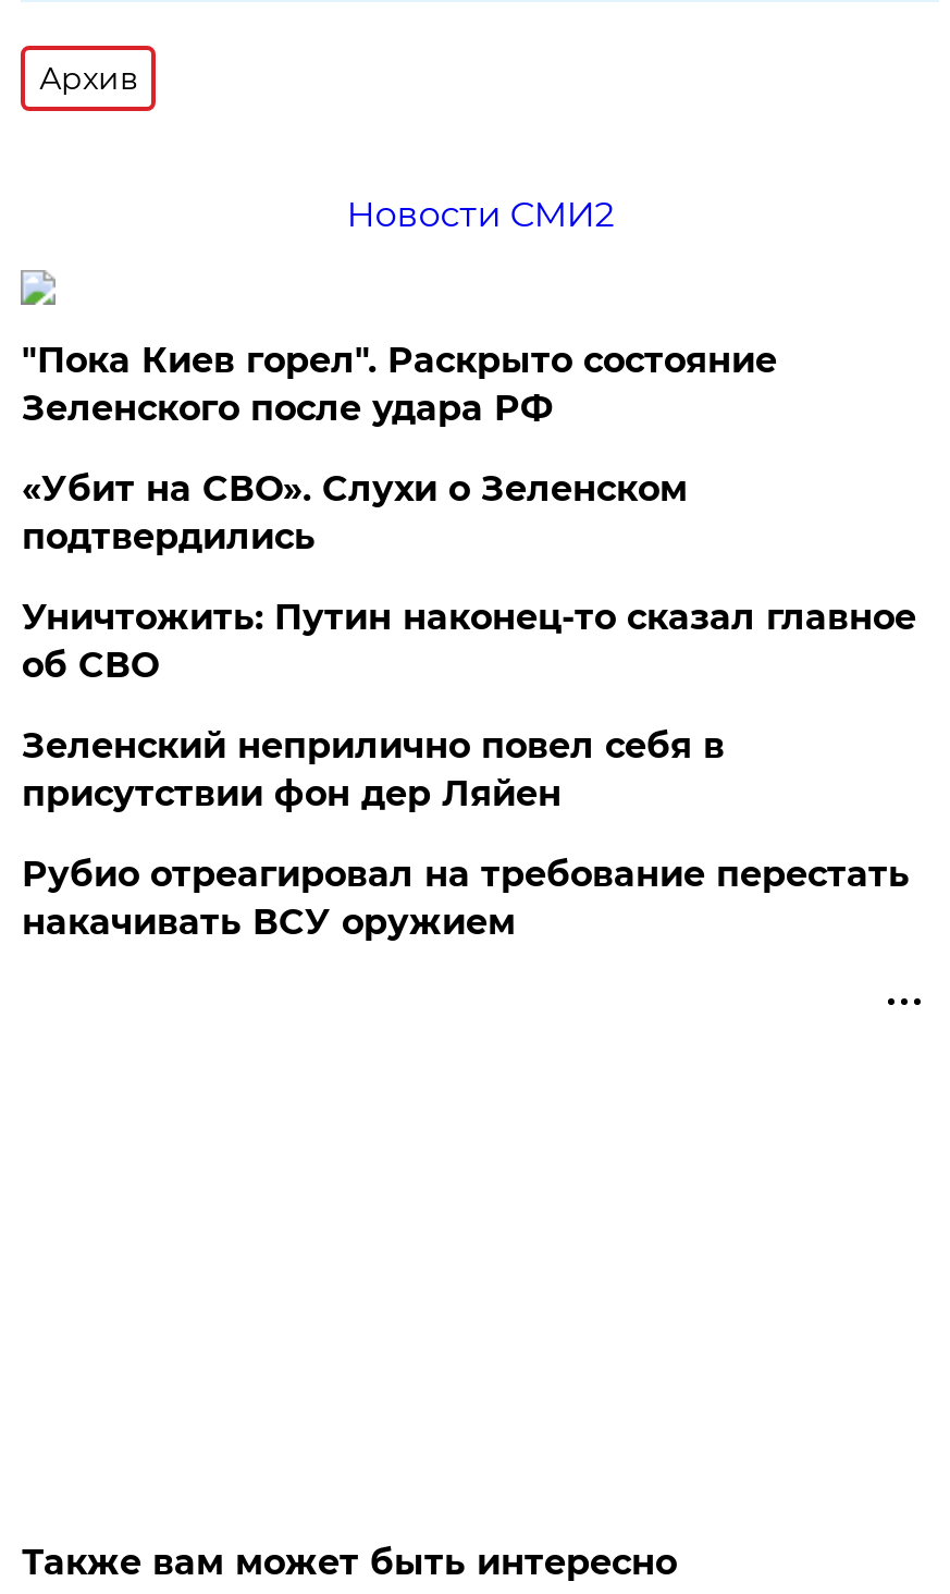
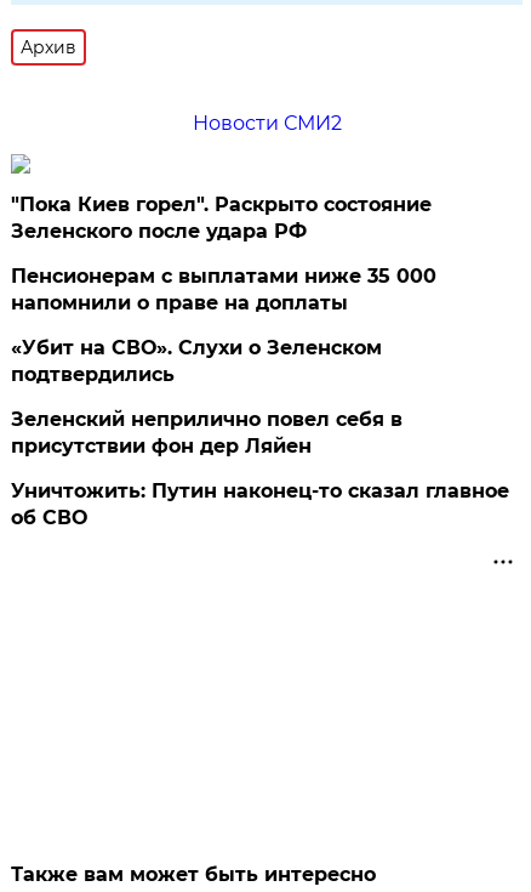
+ Пенсионерам с выплатами ниже 35 000
+ напомнили о праве на доплаты

moved down: «Убит на СВО». Слухи о Зеленском | подтвердились

moved down: Уничтожить: Путин наконец-то сказал главное | об СВО

- Рубио отреагировал на требование перестать
- накачивать ВСУ оружием
